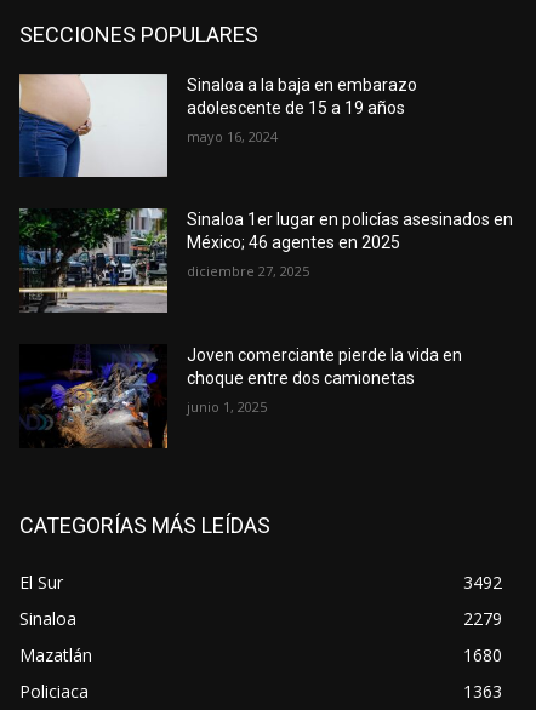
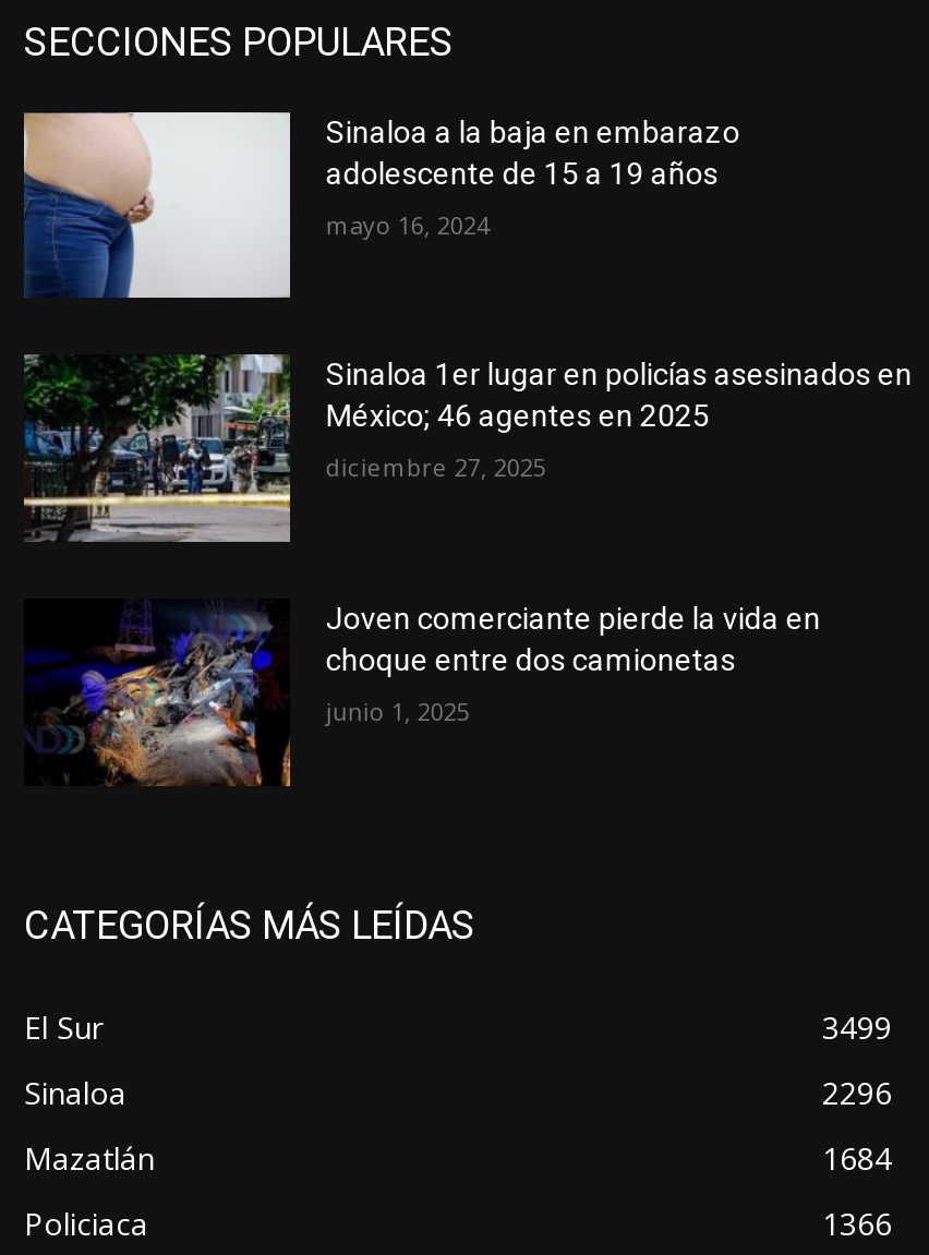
- 3492
+ 3499

- 2279
+ 2296

- 1680
+ 1684

- 1363
+ 1366
